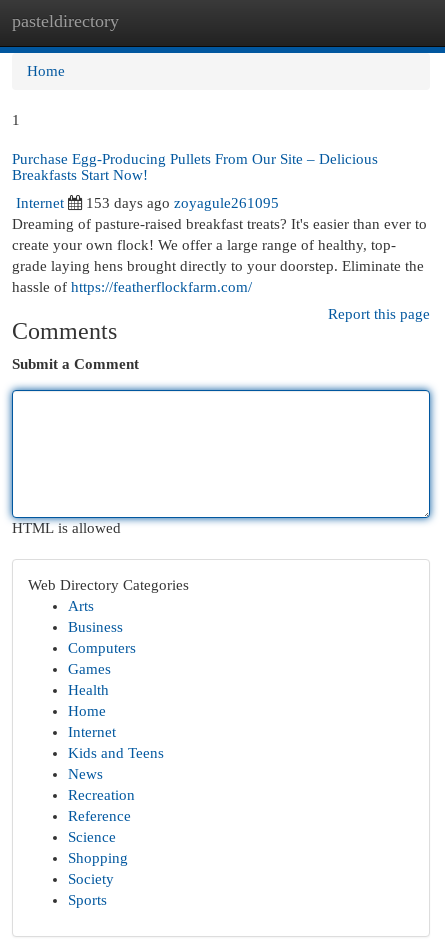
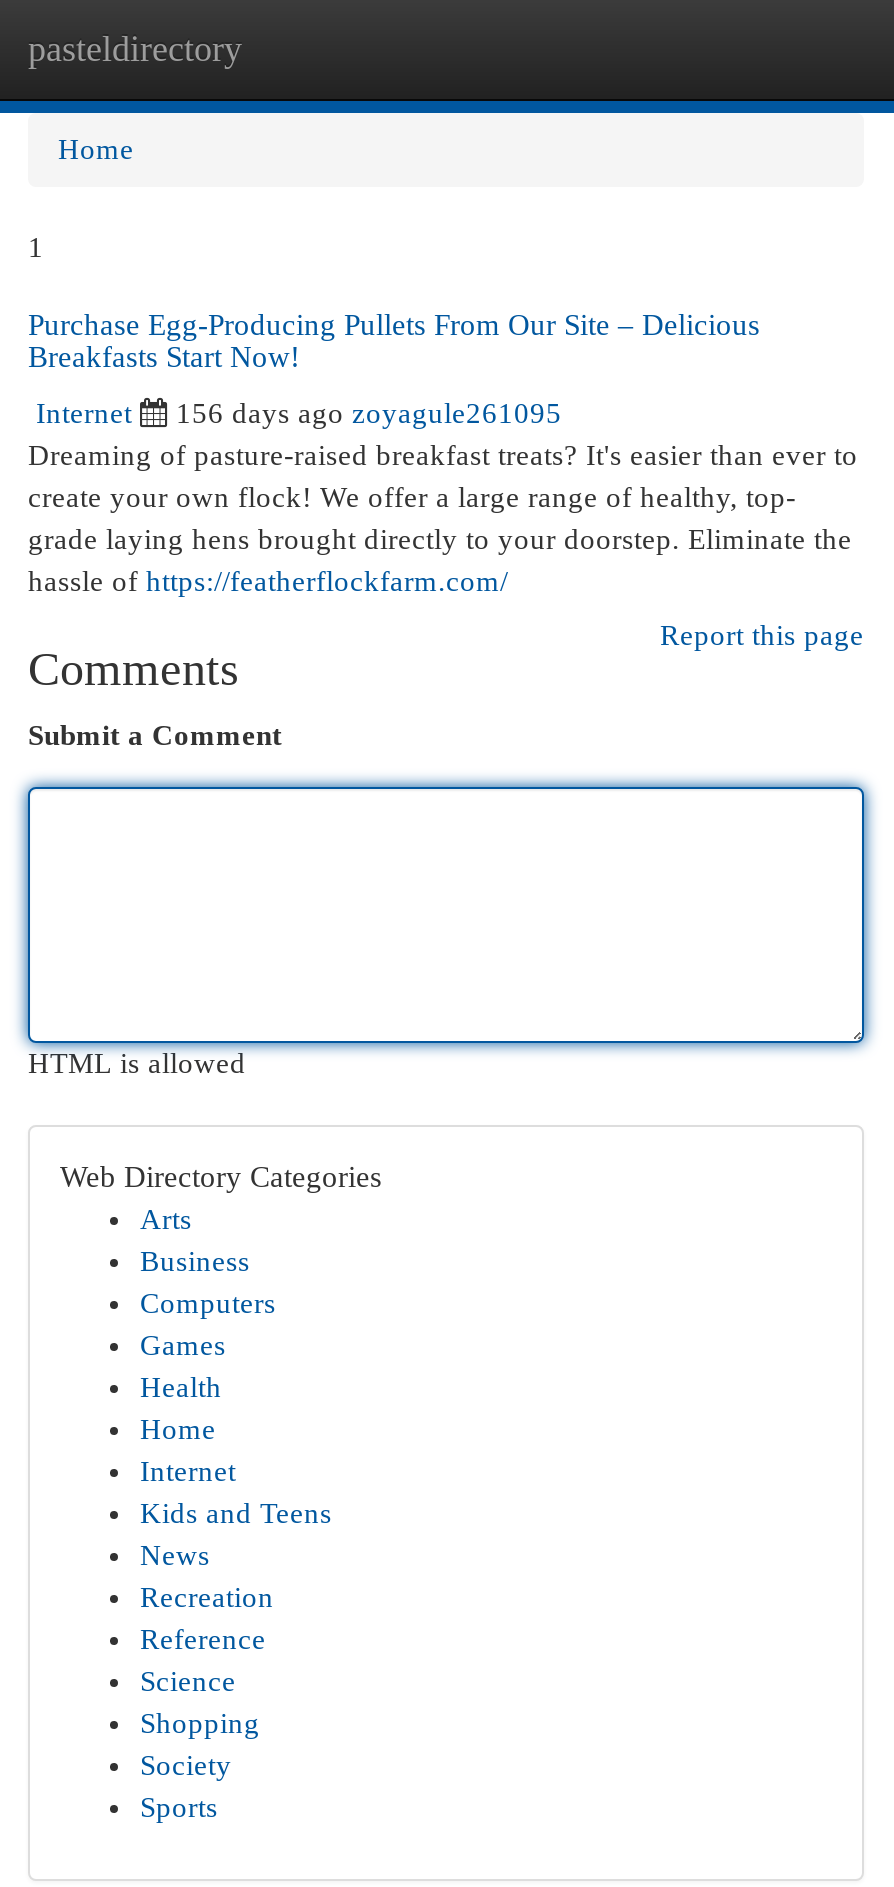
- 153 days ago zoyagule261095
+ 156 days ago zoyagule261095
